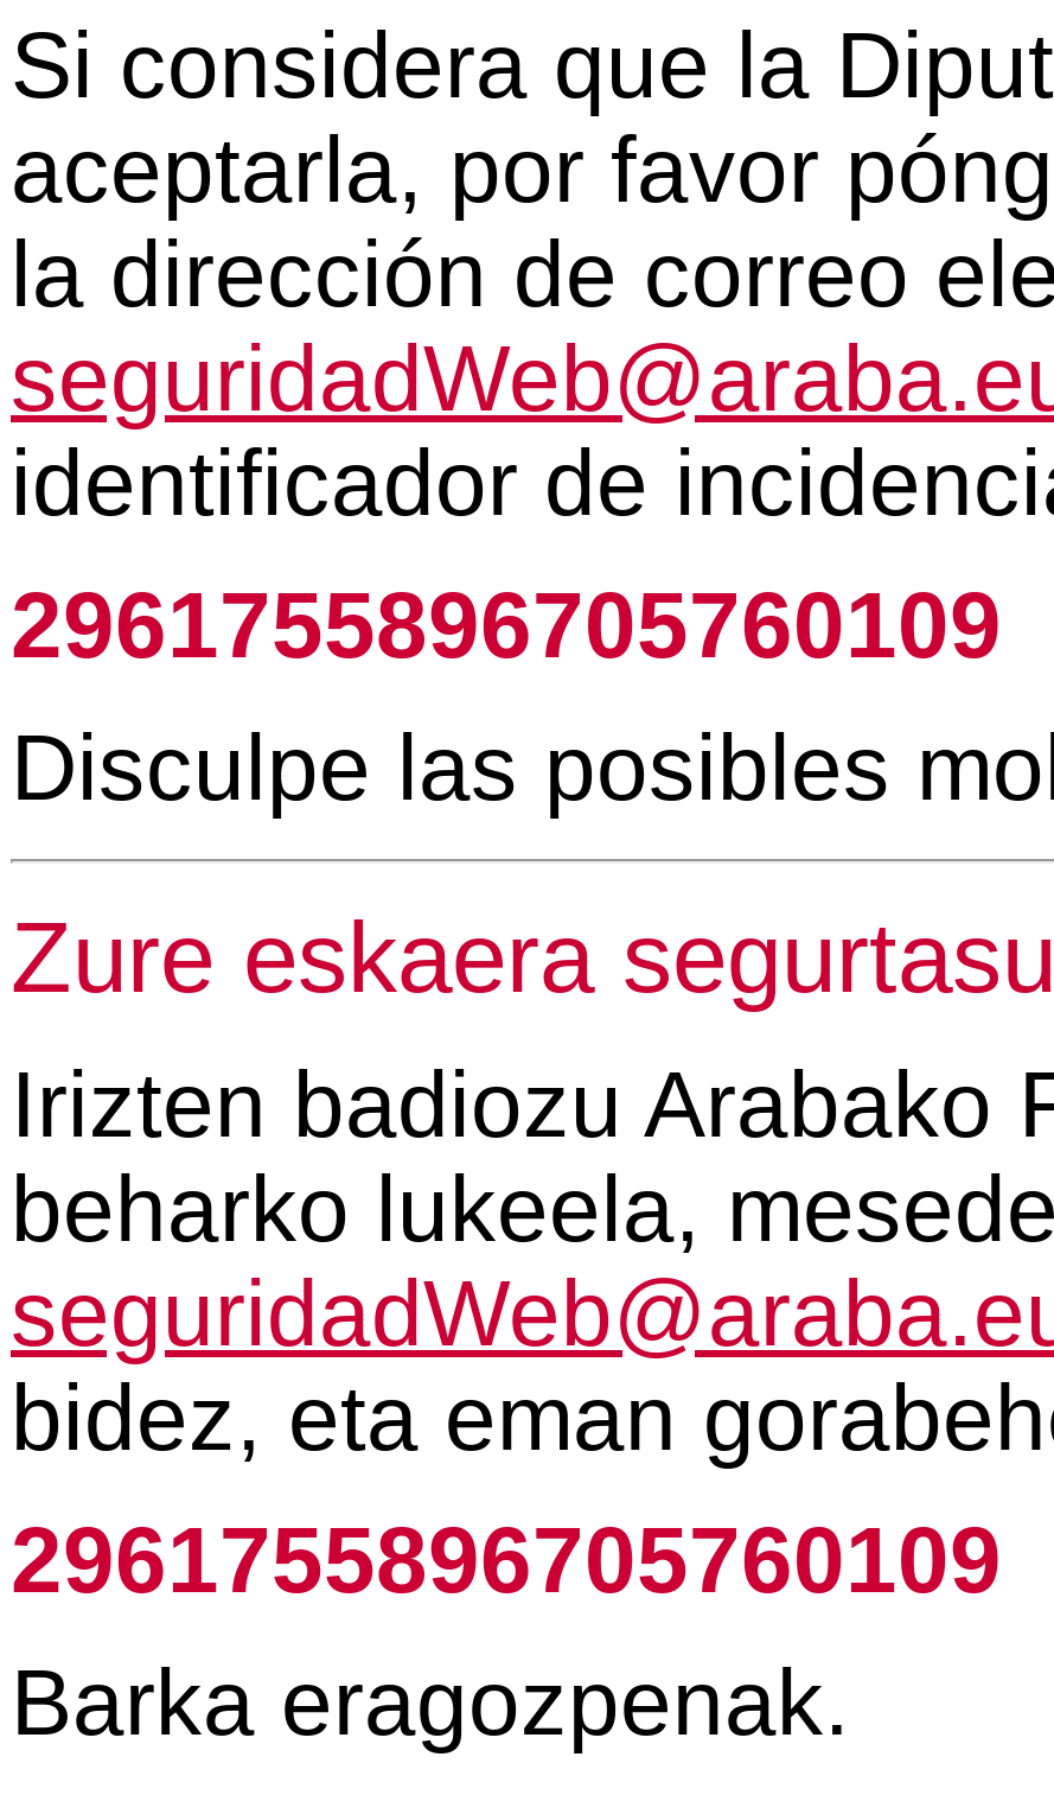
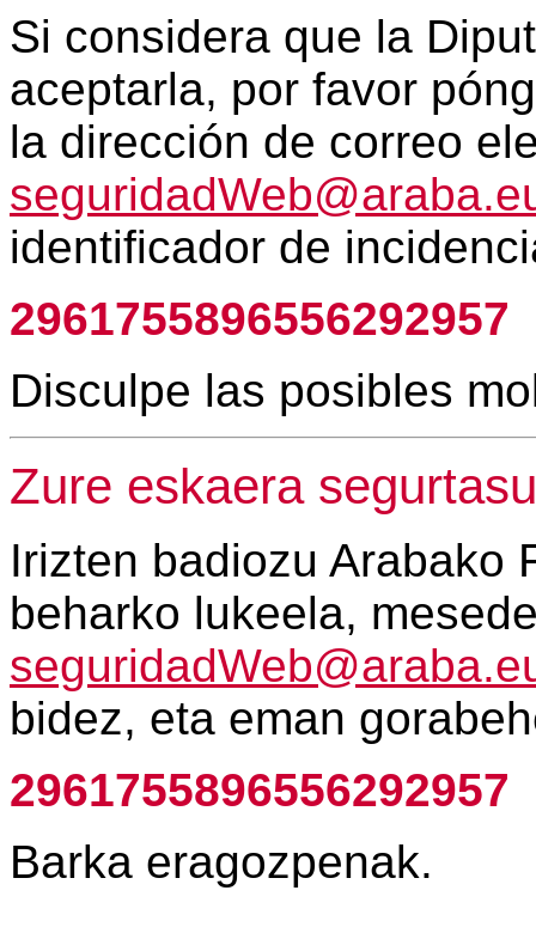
- 2961755896705760109
+ 2961755896556292957

- 2961755896705760109
+ 2961755896556292957
